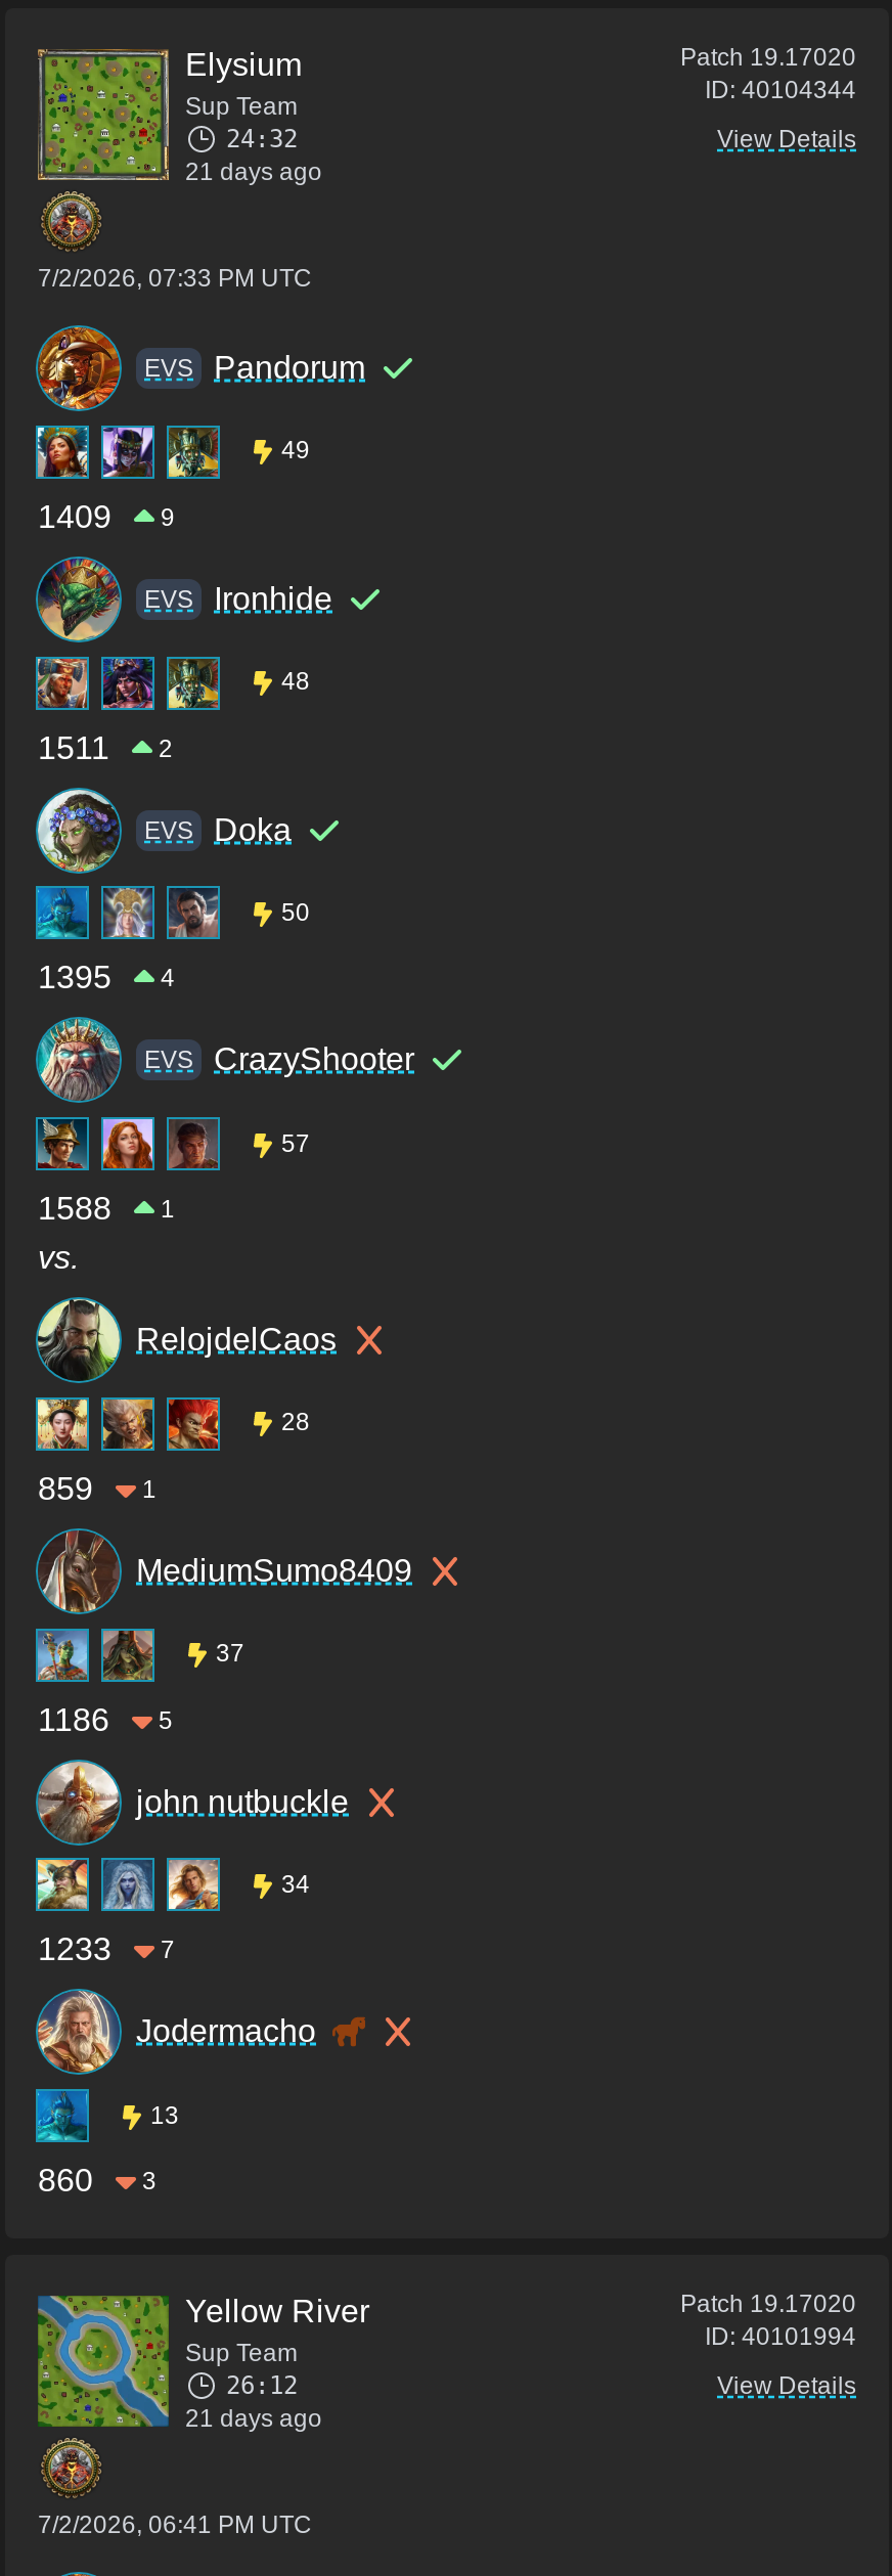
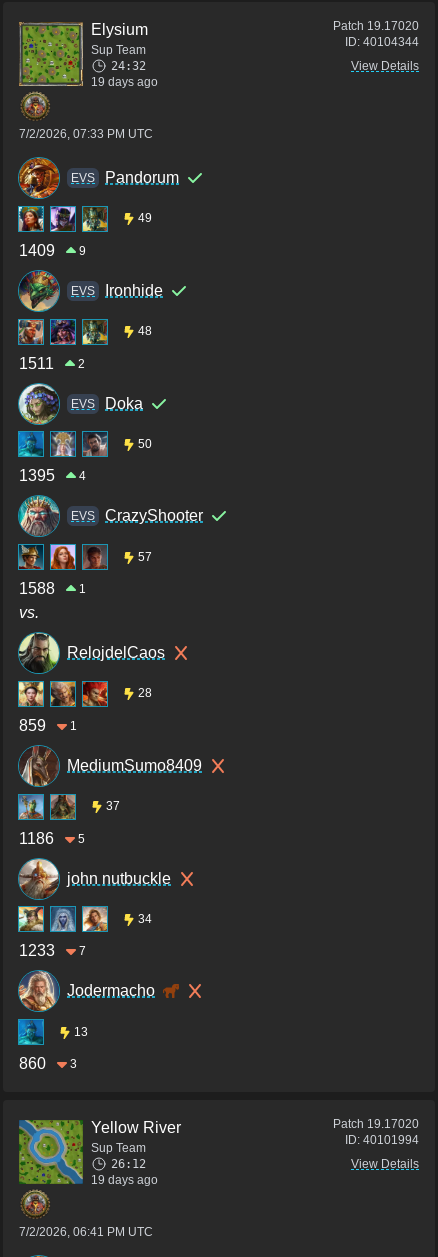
- 21 days ago
+ 19 days ago

- 21 days ago
+ 19 days ago
